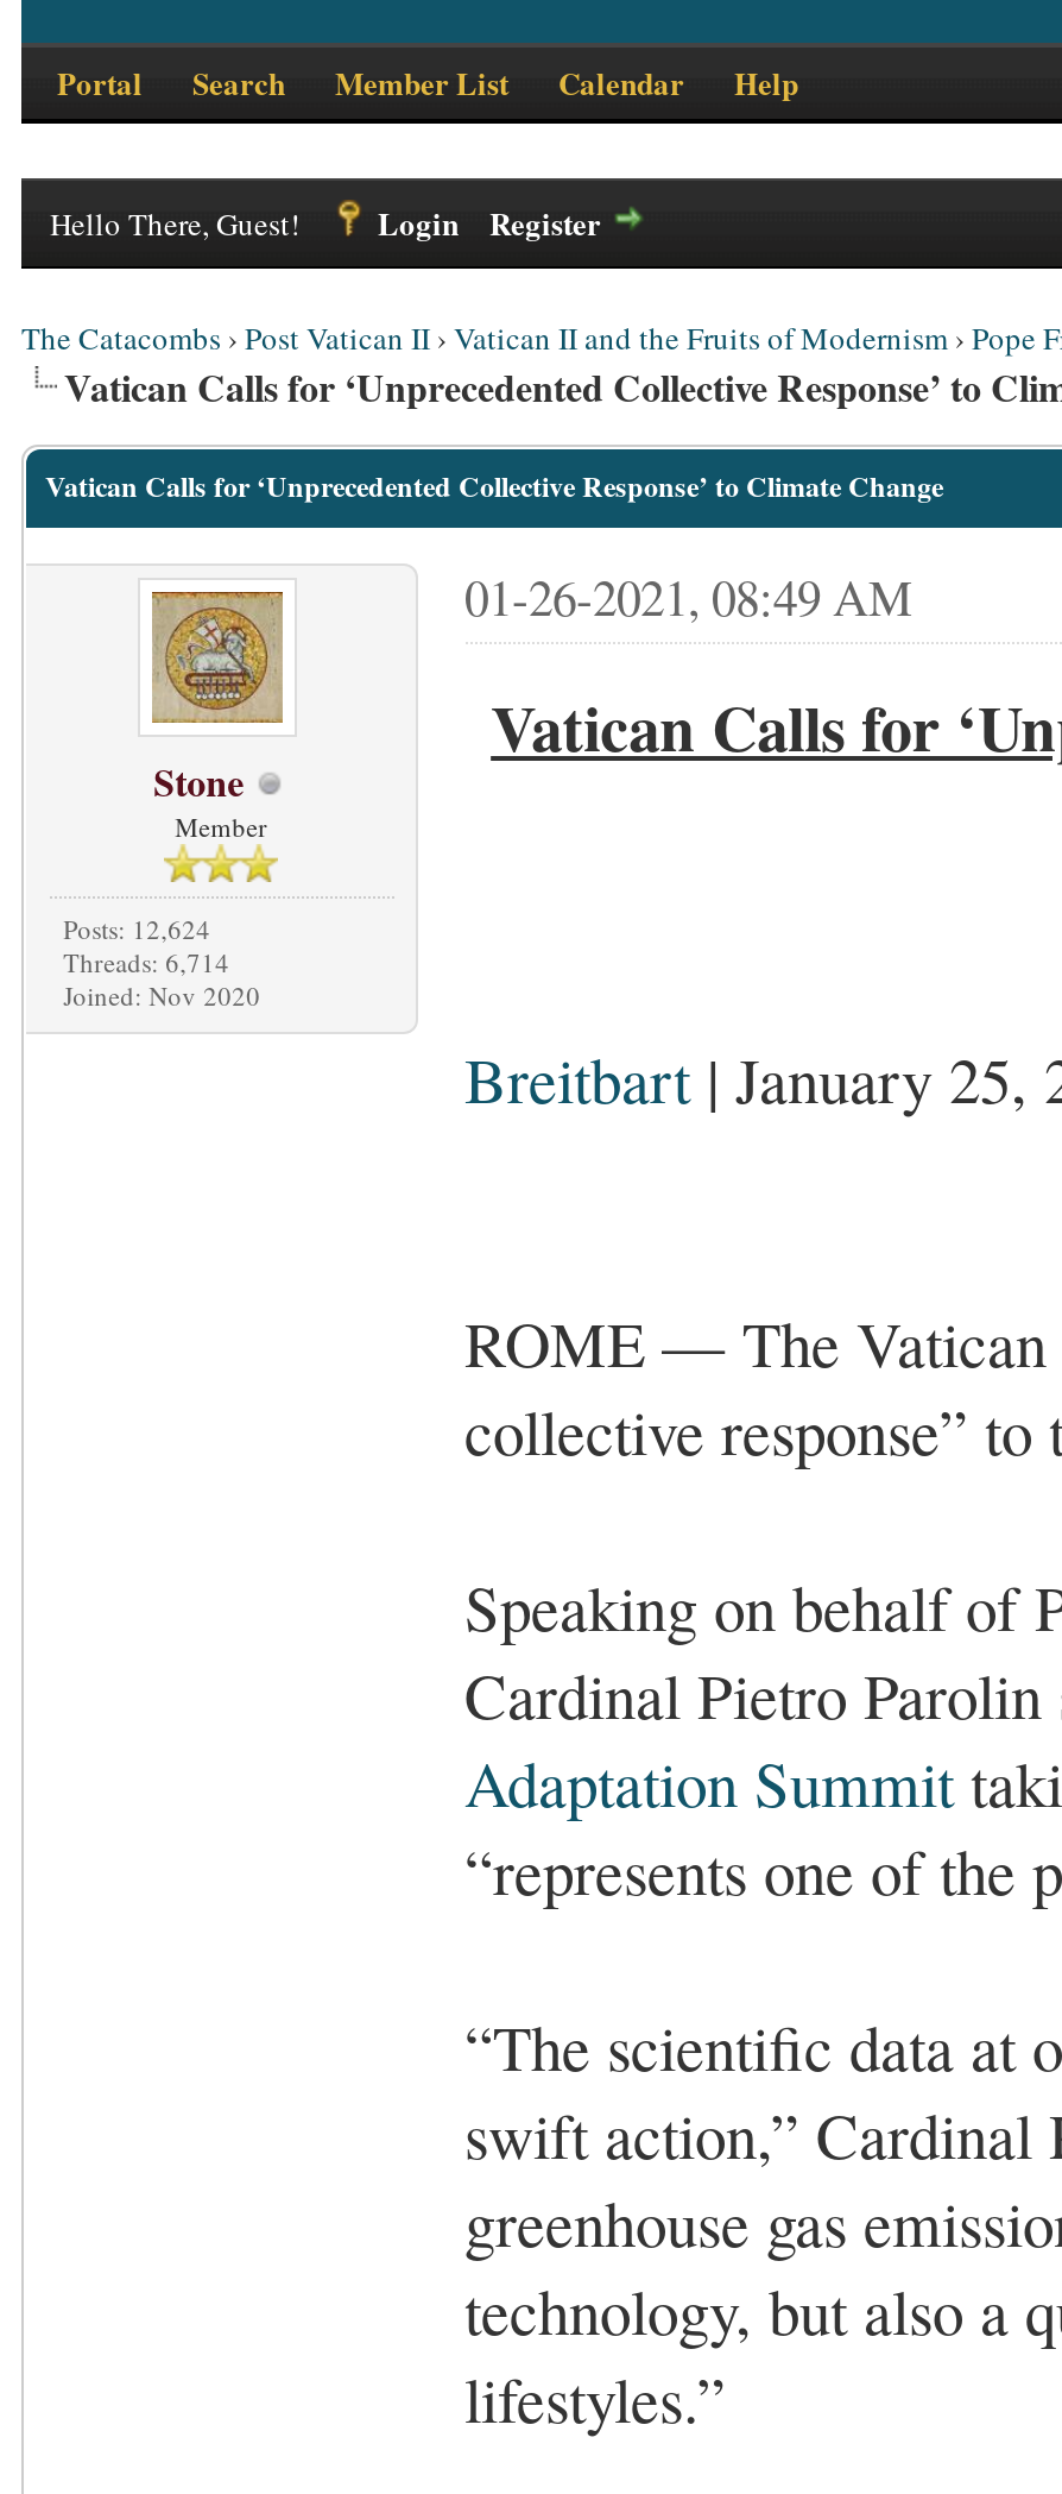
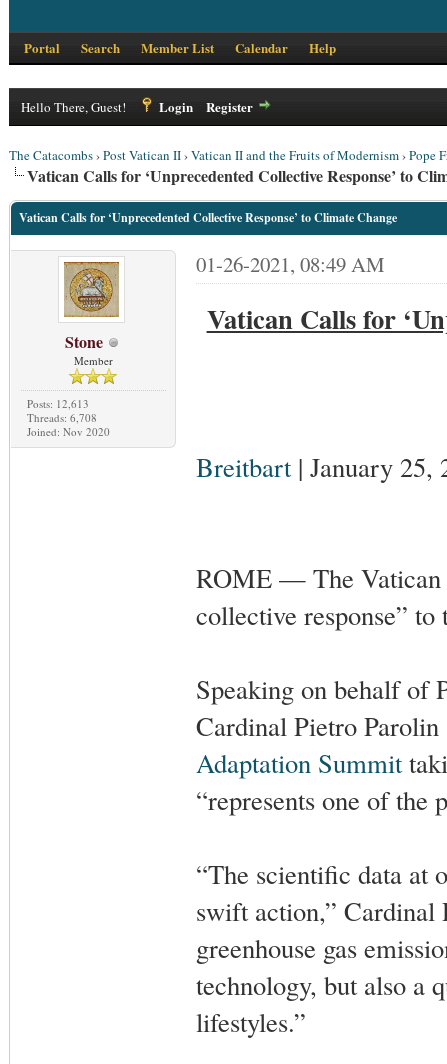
- Posts: 12,624
+ Posts: 12,613

- Threads: 6,714
+ Threads: 6,708
